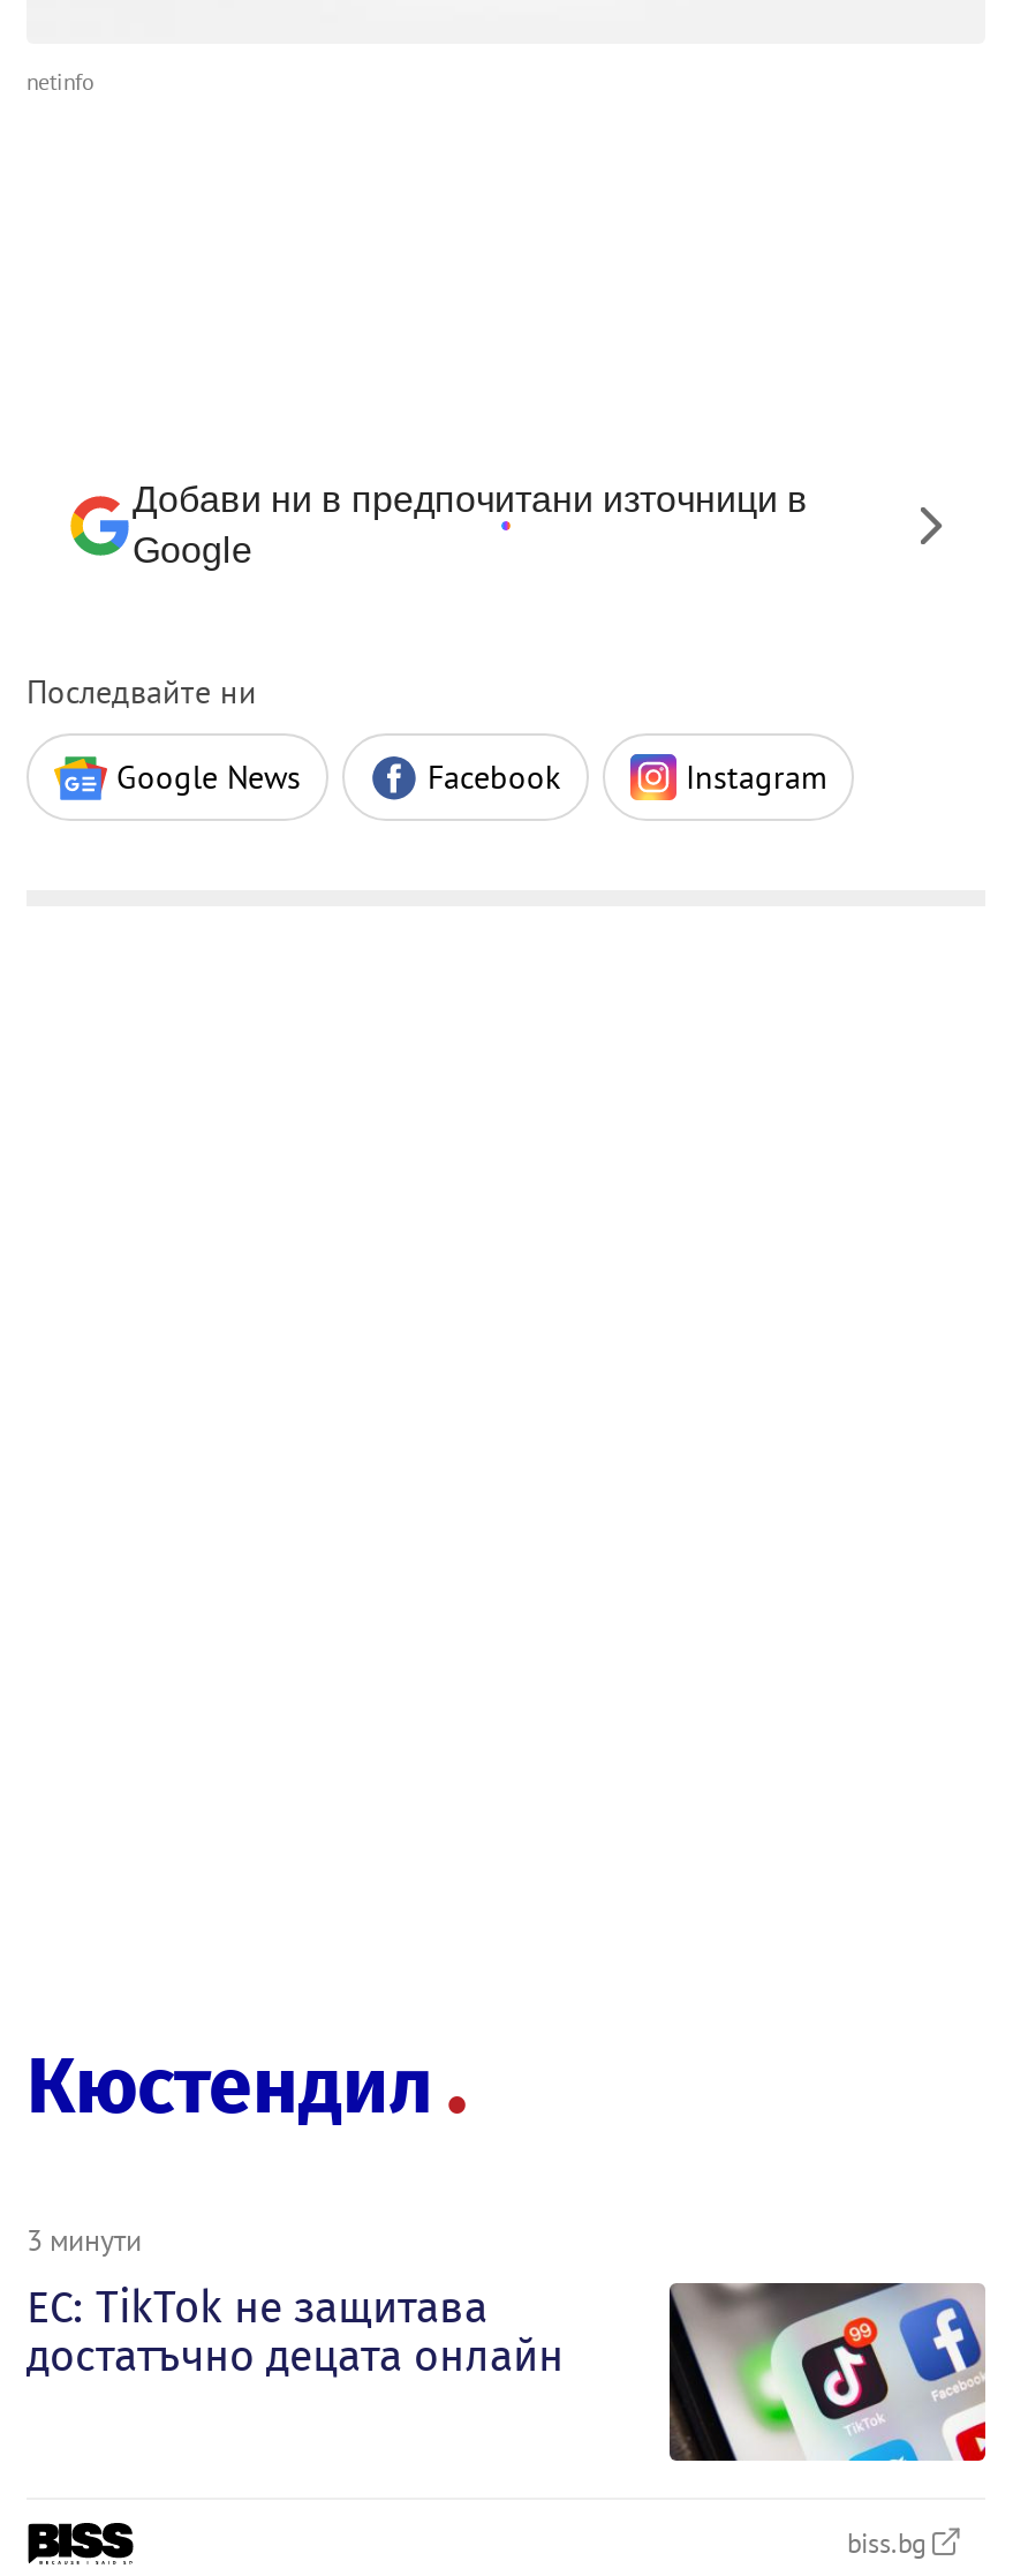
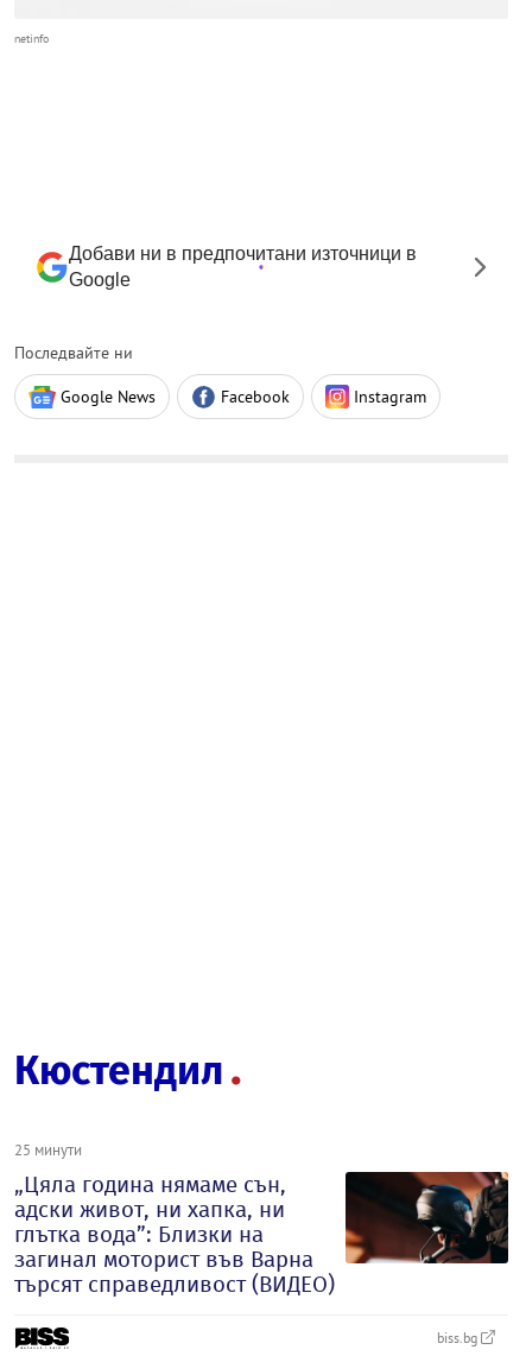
- 3 минути
- ЕС: TikTok не защитава
- достатъчно децата онлайн
+ 25 минути
+ „Цяла година нямаме сън,
+ адски живот, ни хапка, ни
+ глътка вода”: Близки на
+ загинал моторист във Варна
+ търсят справедливост (ВИДЕО)

- [image]
+ [image]
